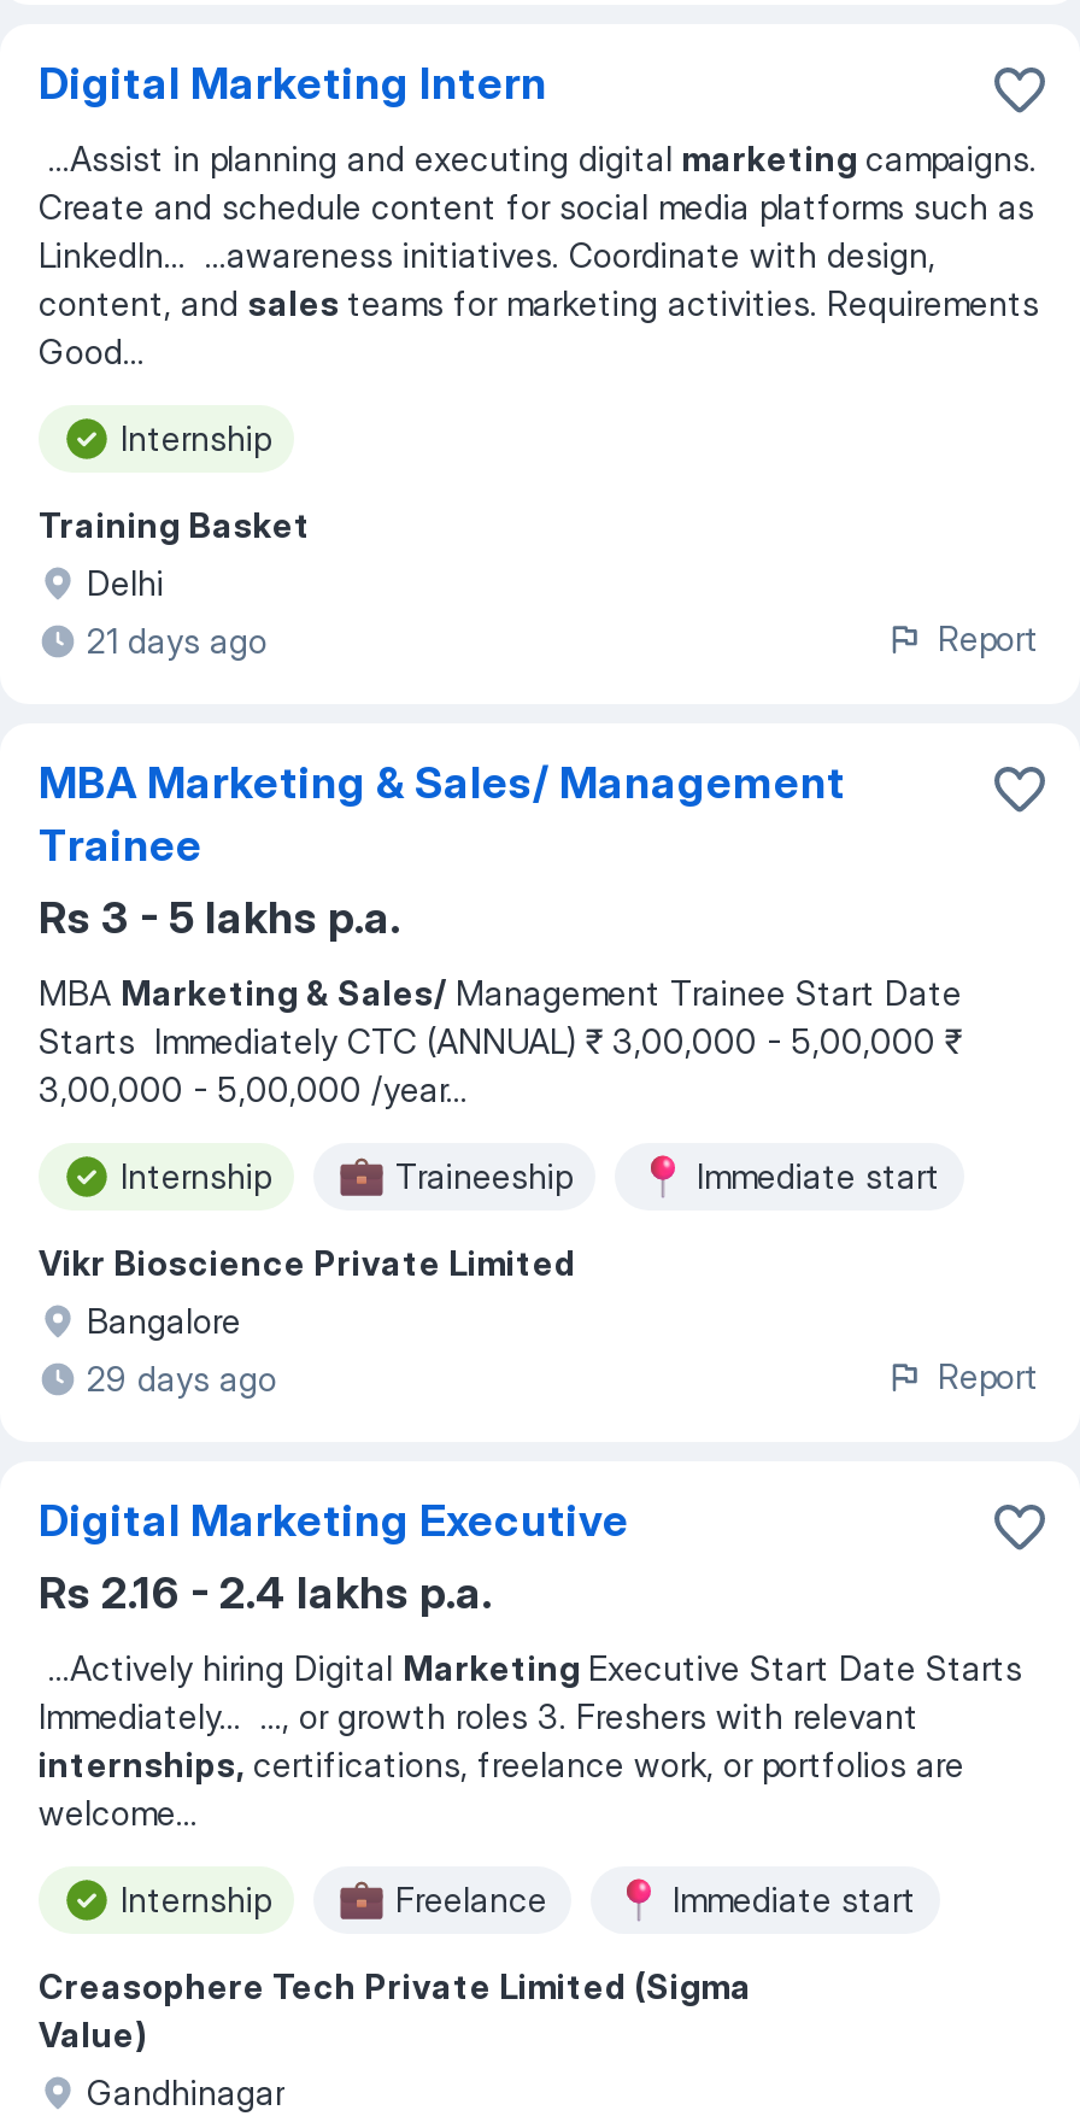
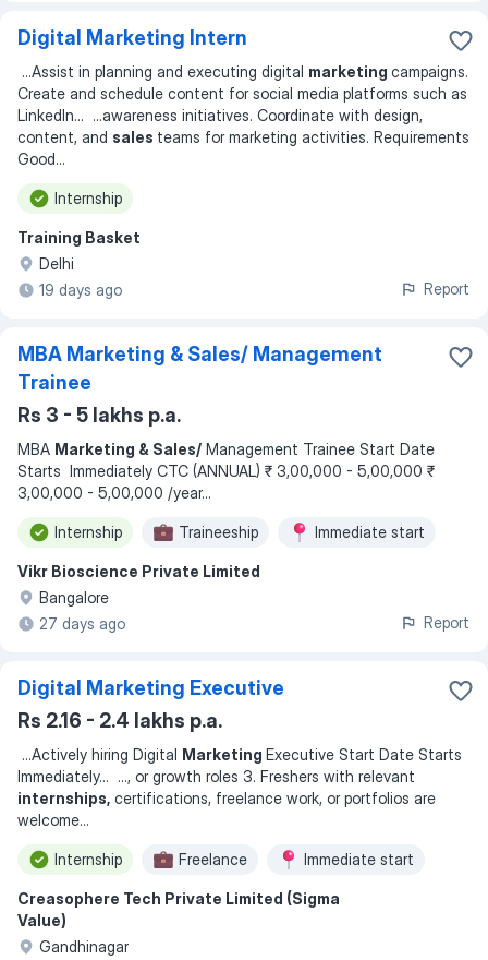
- 21 days ago
+ 19 days ago

- 29 days ago
+ 27 days ago
